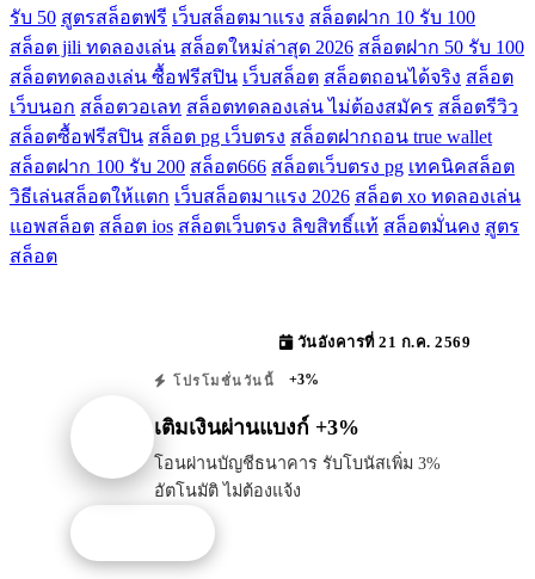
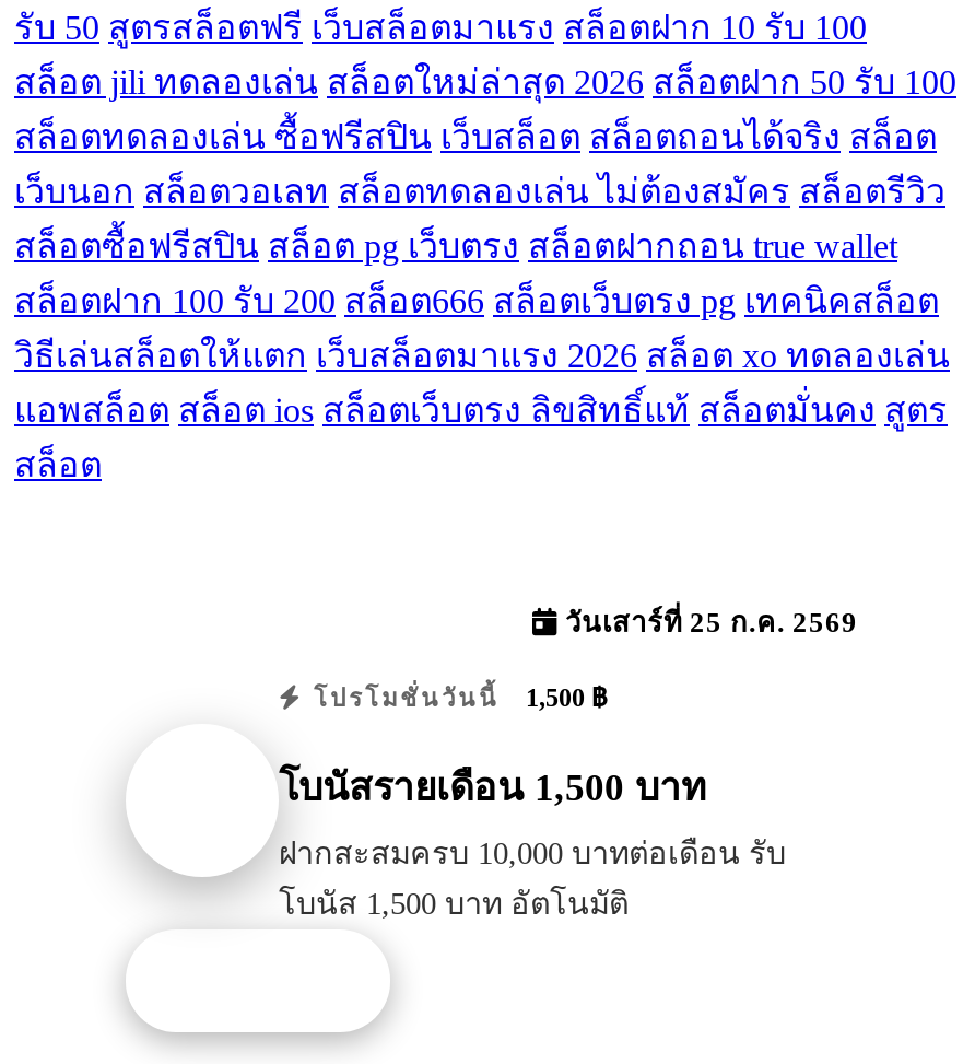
- วันอังคารที่ 21 ก.ค. 2569
+ วันเสาร์ที่ 25 ก.ค. 2569

- โปรโมชั่นวันนี้ +3%
+ โปรโมชั่นวันนี้ 1,500 ฿

- เติมเงินผ่านแบงก์ +3%
+ โบนัสรายเดือน 1,500 บาท

- โอนผ่านบัญชีธนาคาร รับโบนัสเพิ่ม 3%
- อัตโนมัติ ไม่ต้องแจ้ง
+ ฝากสะสมครบ 10,000 บาทต่อเดือน รับ
+ โบนัส 1,500 บาท อัตโนมัติ
